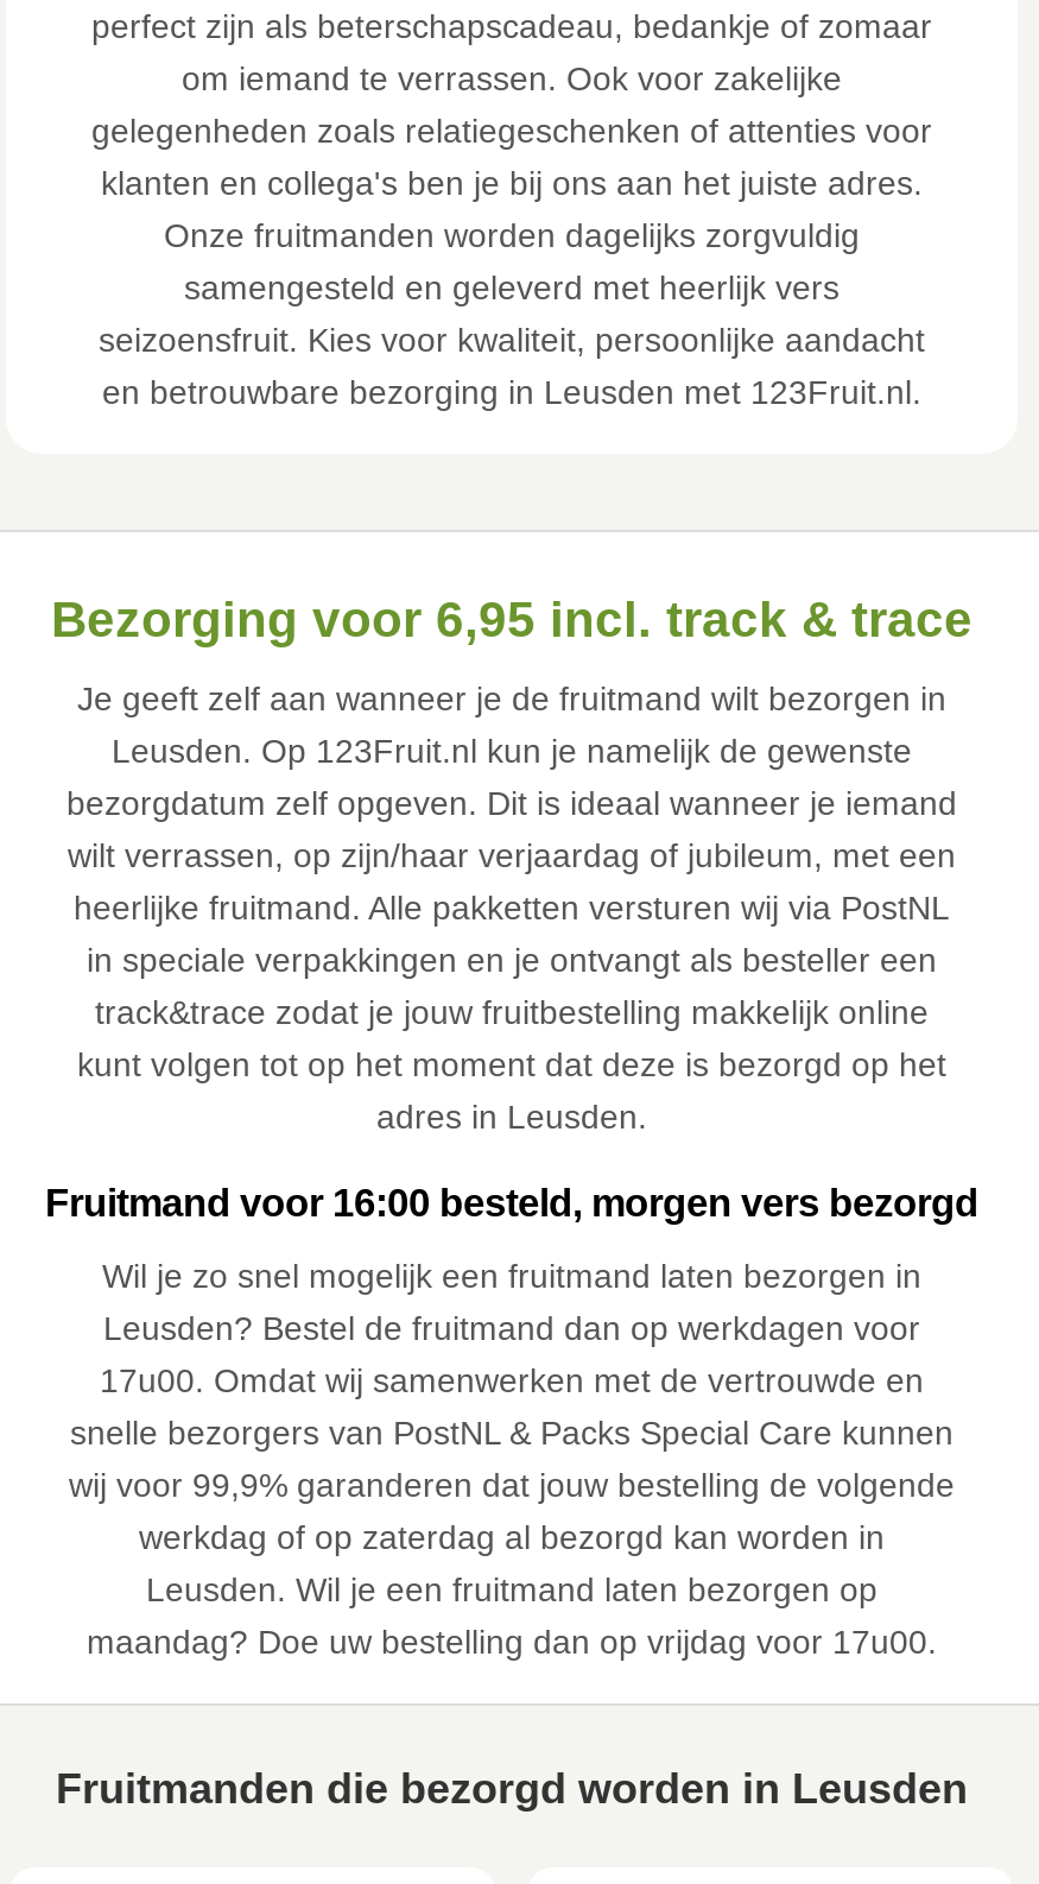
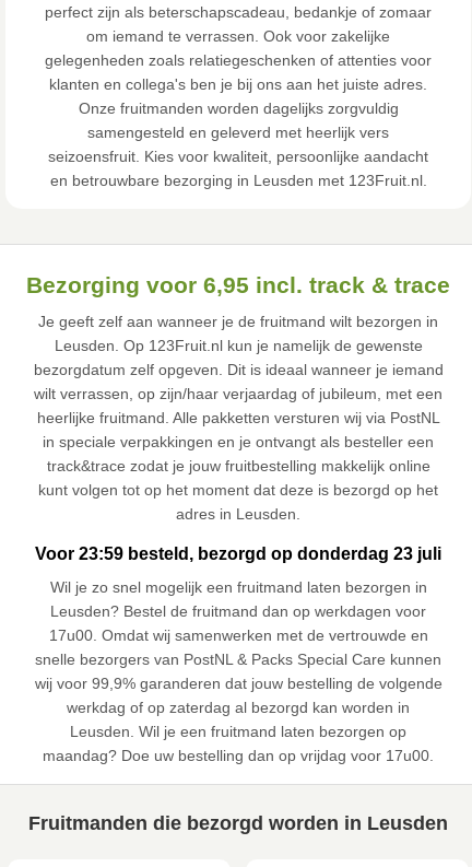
- Fruitmand voor 16:00 besteld, morgen vers bezorgd
+ Voor 23:59 besteld, bezorgd op donderdag 23 juli
